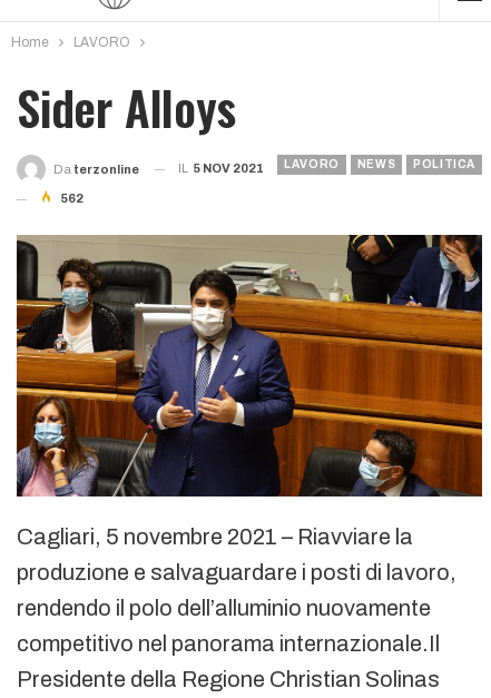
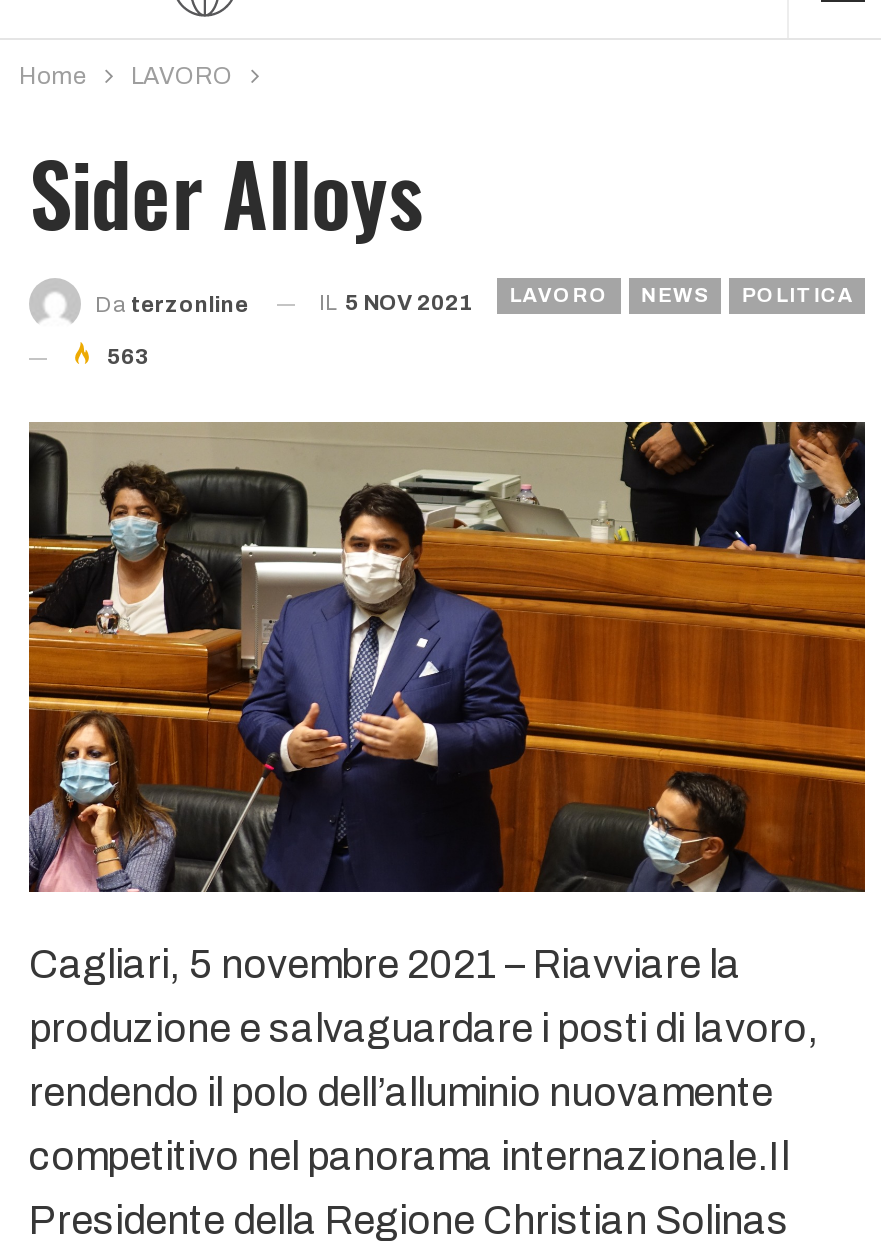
- 562
+ 563
